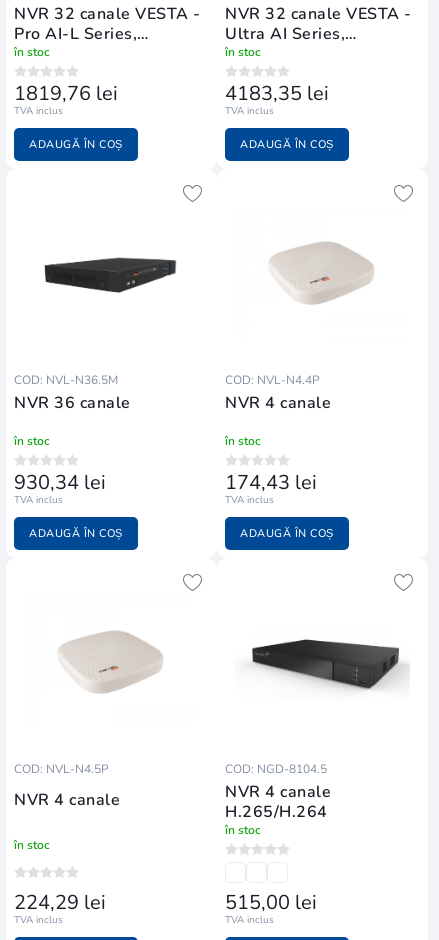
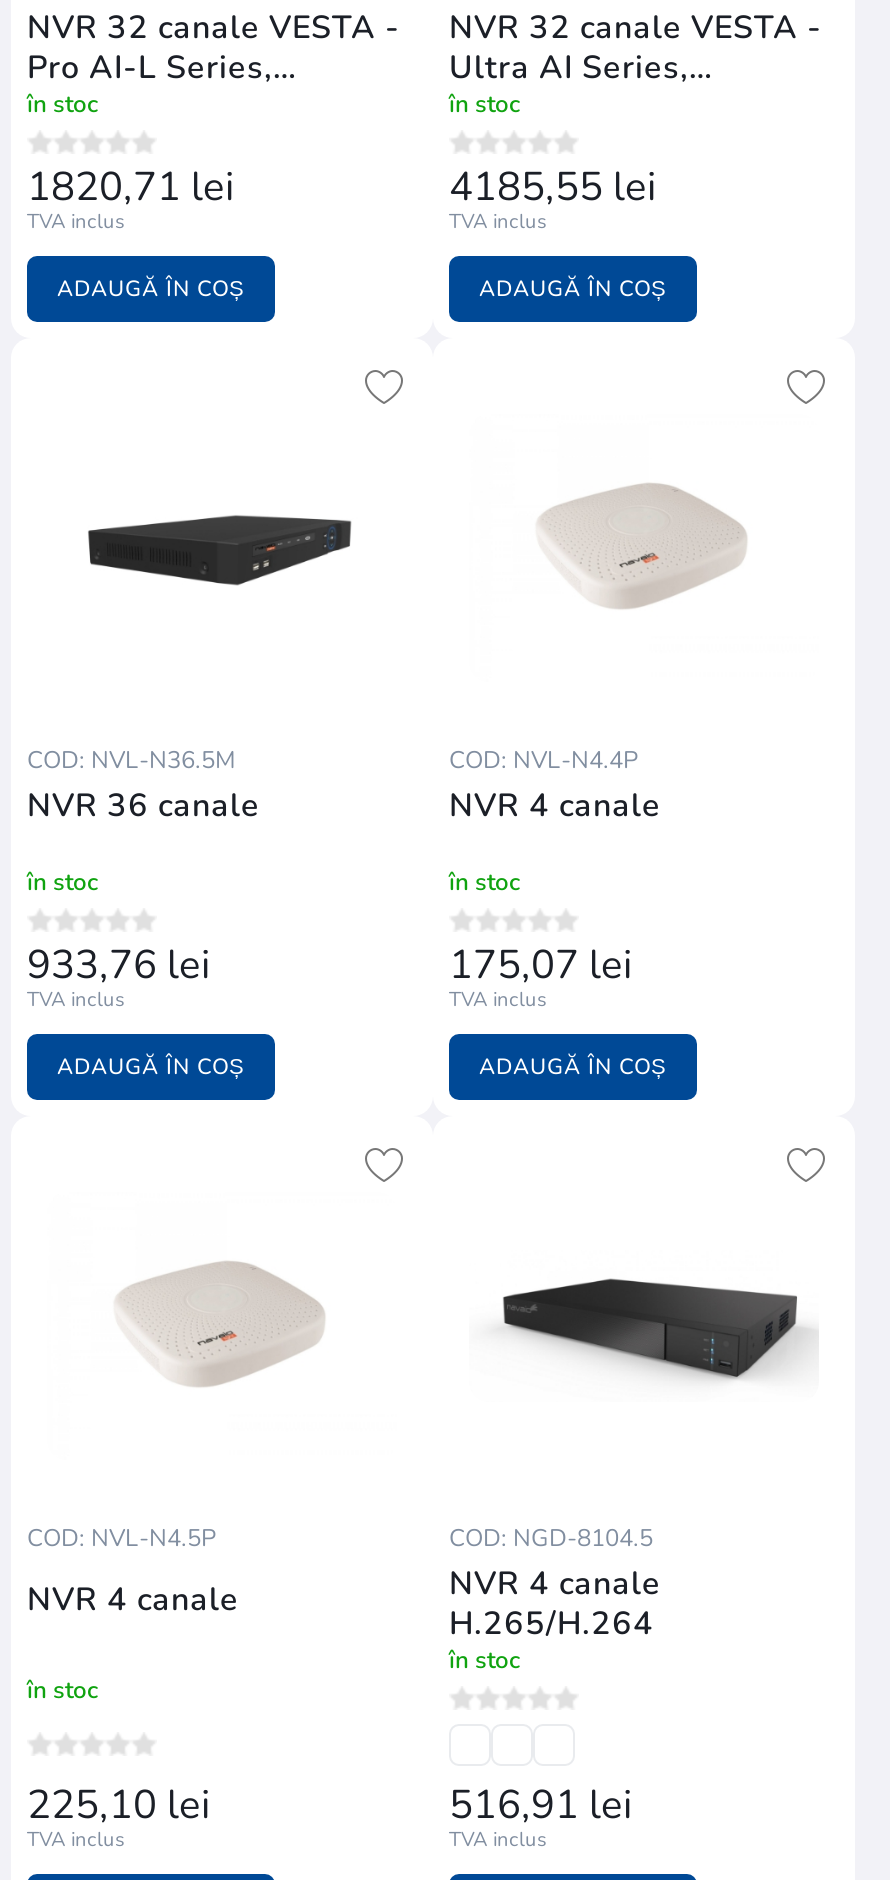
- 1819,76 lei
+ 1820,71 lei

- 4183,35 lei
+ 4185,55 lei

- 930,34 lei
+ 933,76 lei

- 174,43 lei
+ 175,07 lei

- 224,29 lei
+ 225,10 lei

- 515,00 lei
+ 516,91 lei
